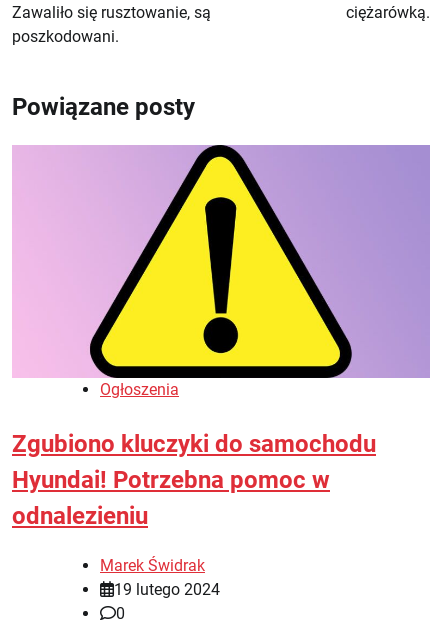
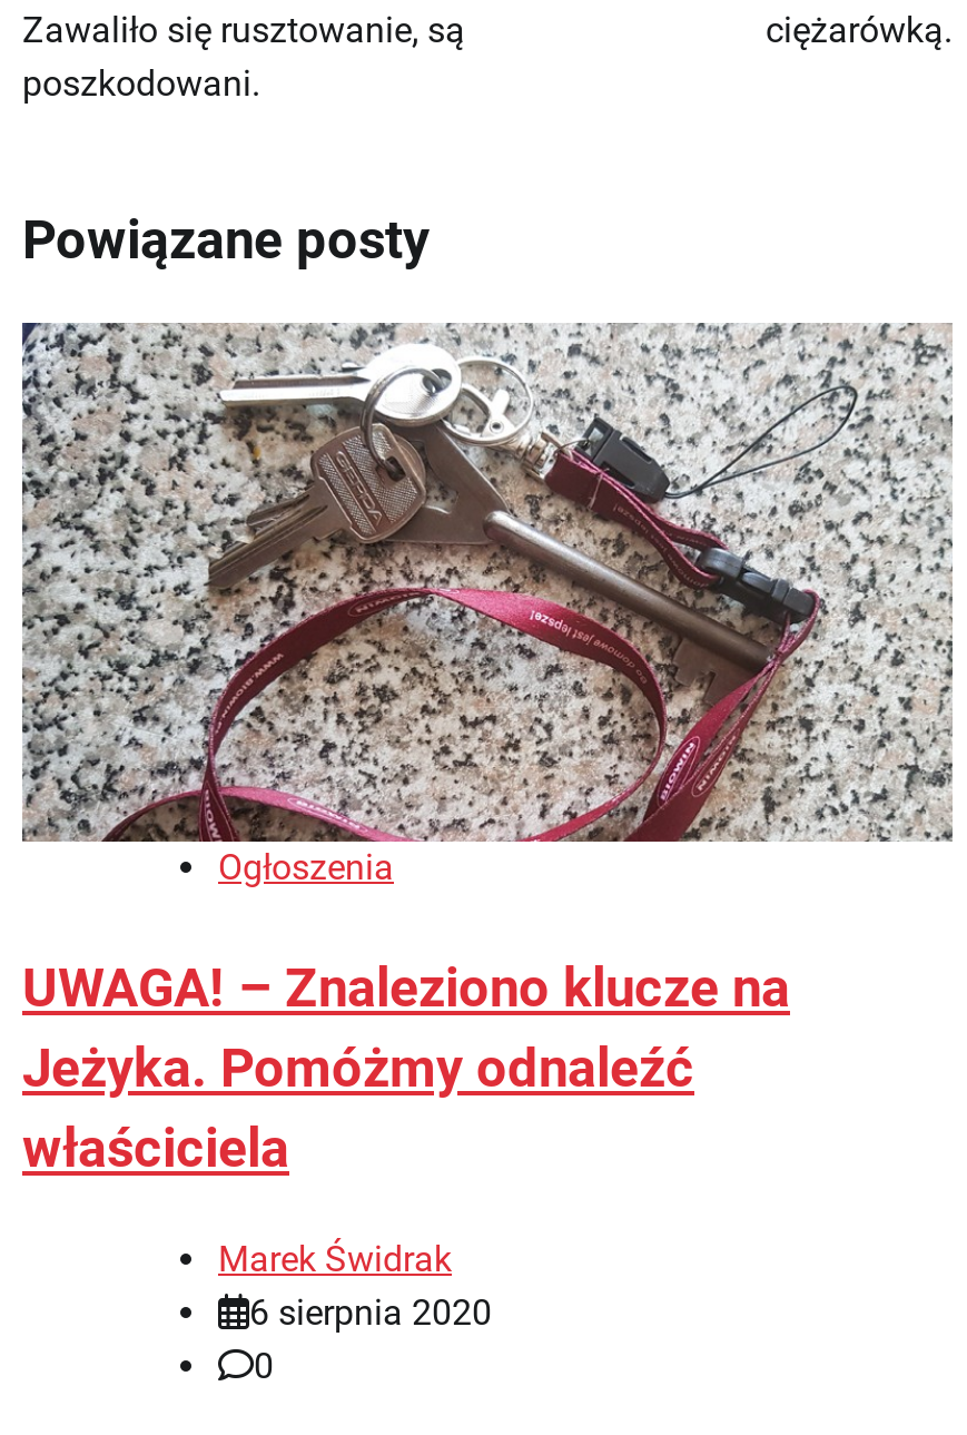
- [image]
+ [image]

- Zgubiono kluczyki do samochodu
- Hyundai! Potrzebna pomoc w
- odnalezieniu
+ UWAGA! – Znaleziono klucze na
+ Jeżyka. Pomóżmy odnaleźć
+ właściciela

- 19 lutego 2024
+ 6 sierpnia 2020
